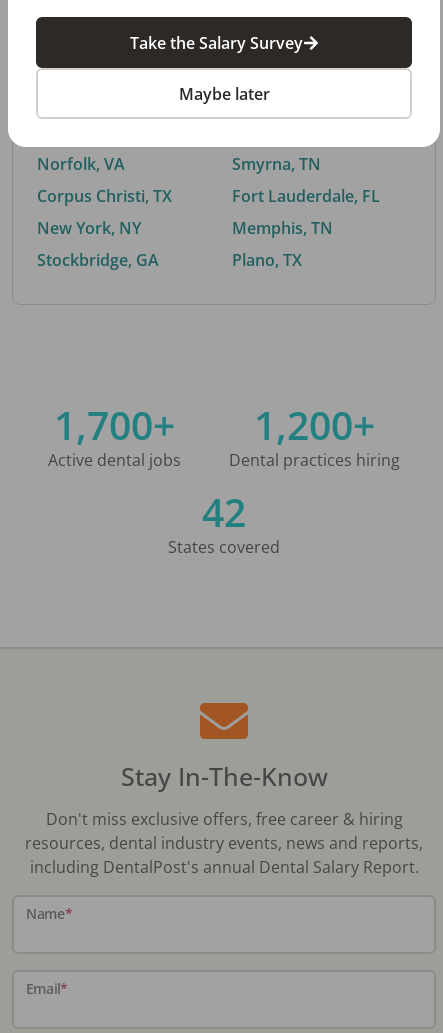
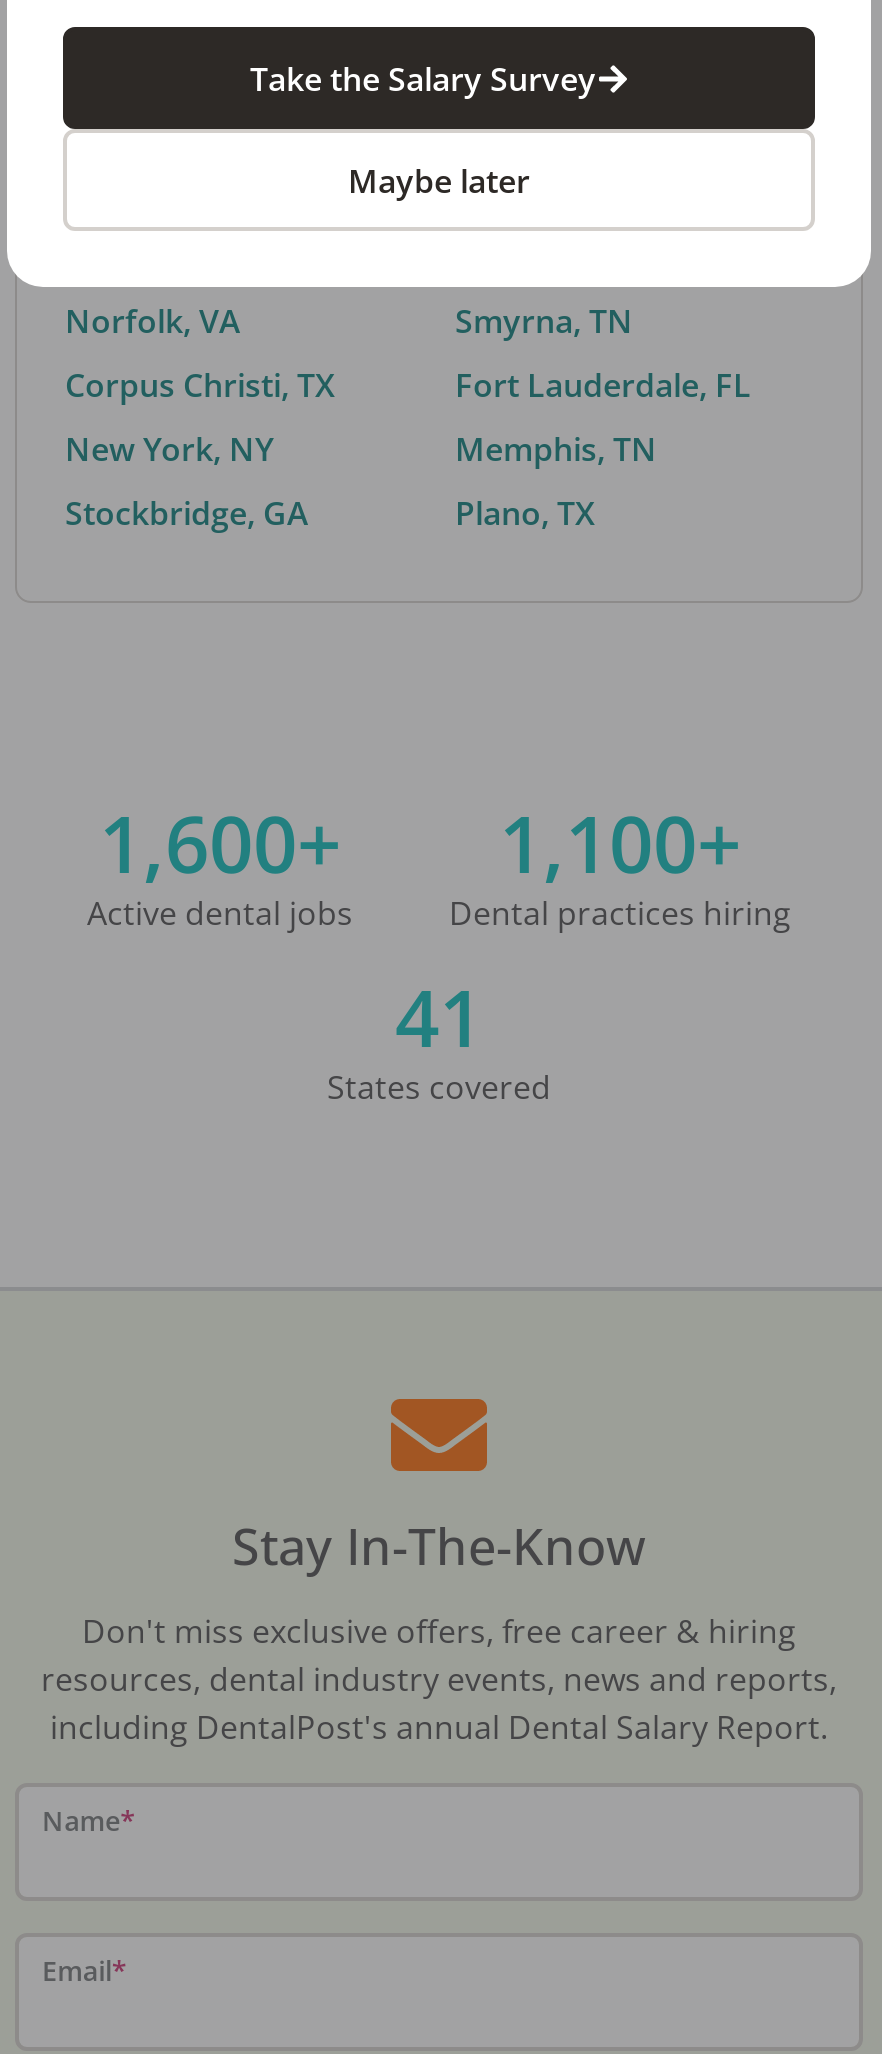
- 1,700+
+ 1,600+

- 1,200+
+ 1,100+

- 42
+ 41
